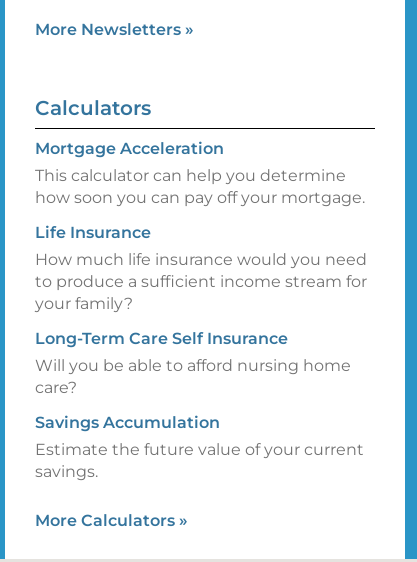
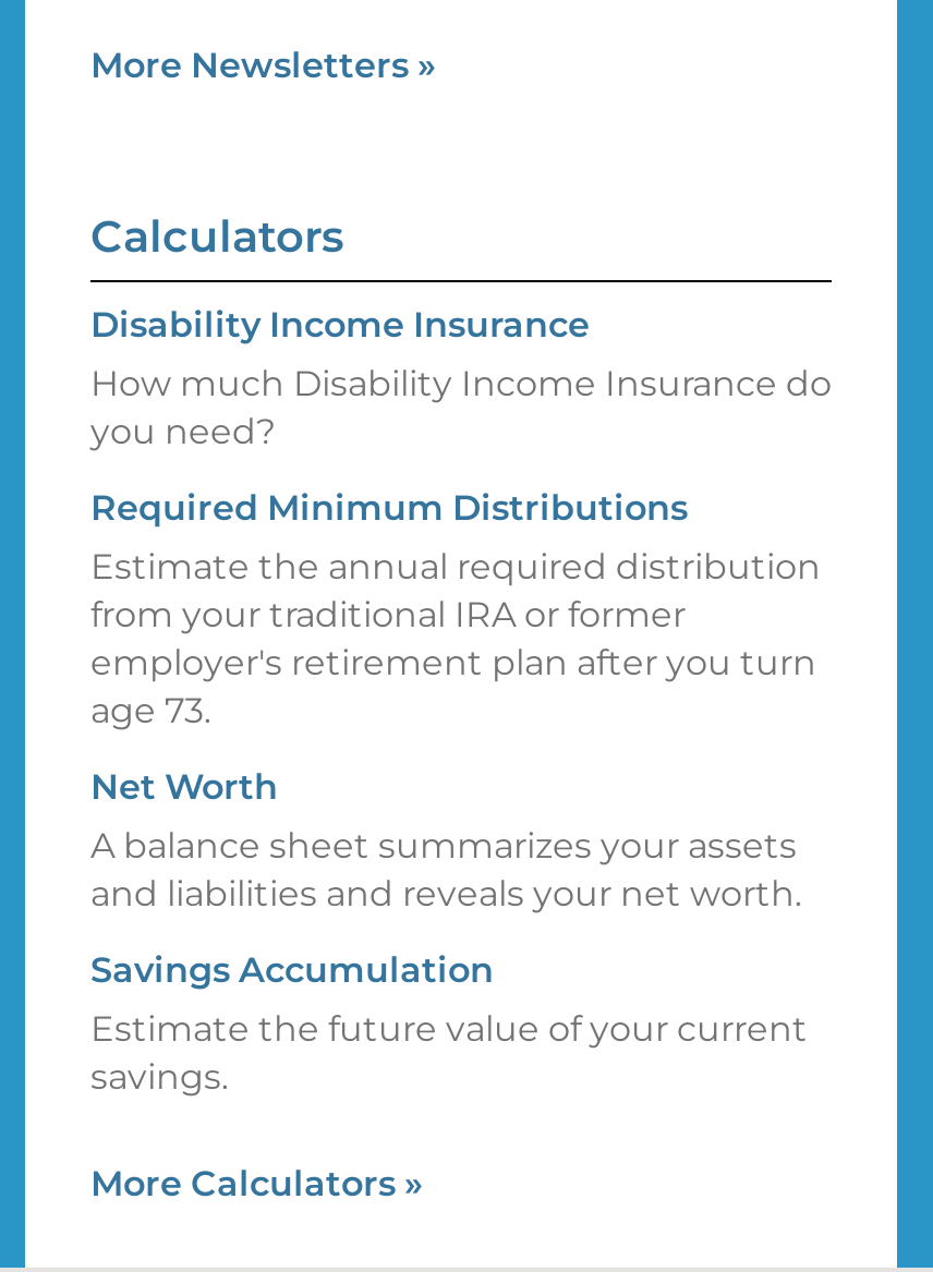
- Mortgage Acceleration
- This calculator can help you determine
- how soon you can pay off your mortgage.
+ Disability Income Insurance
+ How much Disability Income Insurance do
+ you need?

- Life Insurance
- How much life insurance would you need
- to produce a sufficient income stream for
- your family?
+ Required Minimum Distributions
+ Estimate the annual required distribution
+ from your traditional IRA or former
+ employer's retirement plan after you turn
+ age 73.

- Long-Term Care Self Insurance
- Will you be able to afford nursing home
- care?
+ Net Worth
+ A balance sheet summarizes your assets
+ and liabilities and reveals your net worth.
